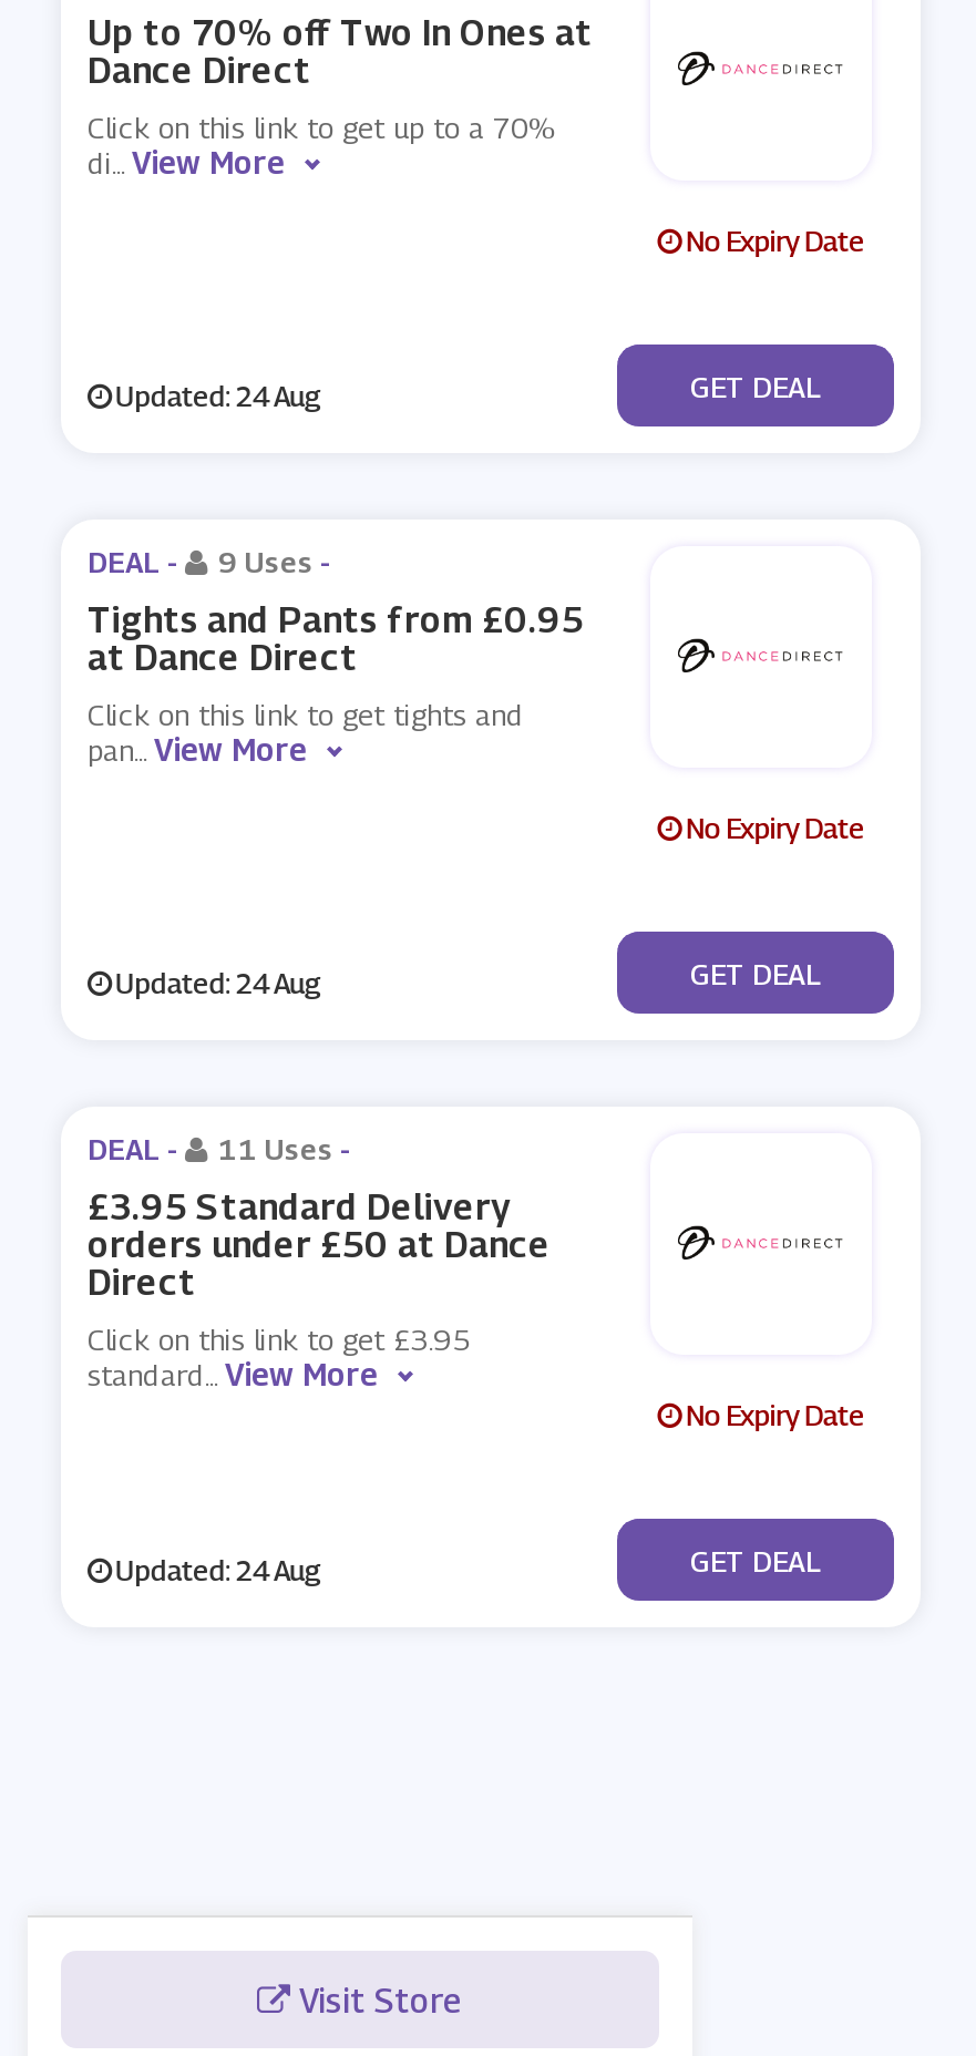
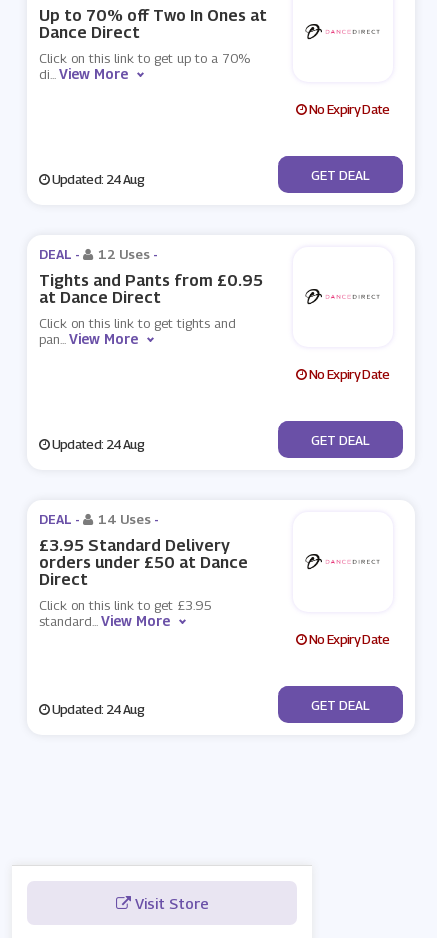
- DEAL - 9 Uses -
+ DEAL - 12 Uses -

- DEAL - 11 Uses -
+ DEAL - 14 Uses -
